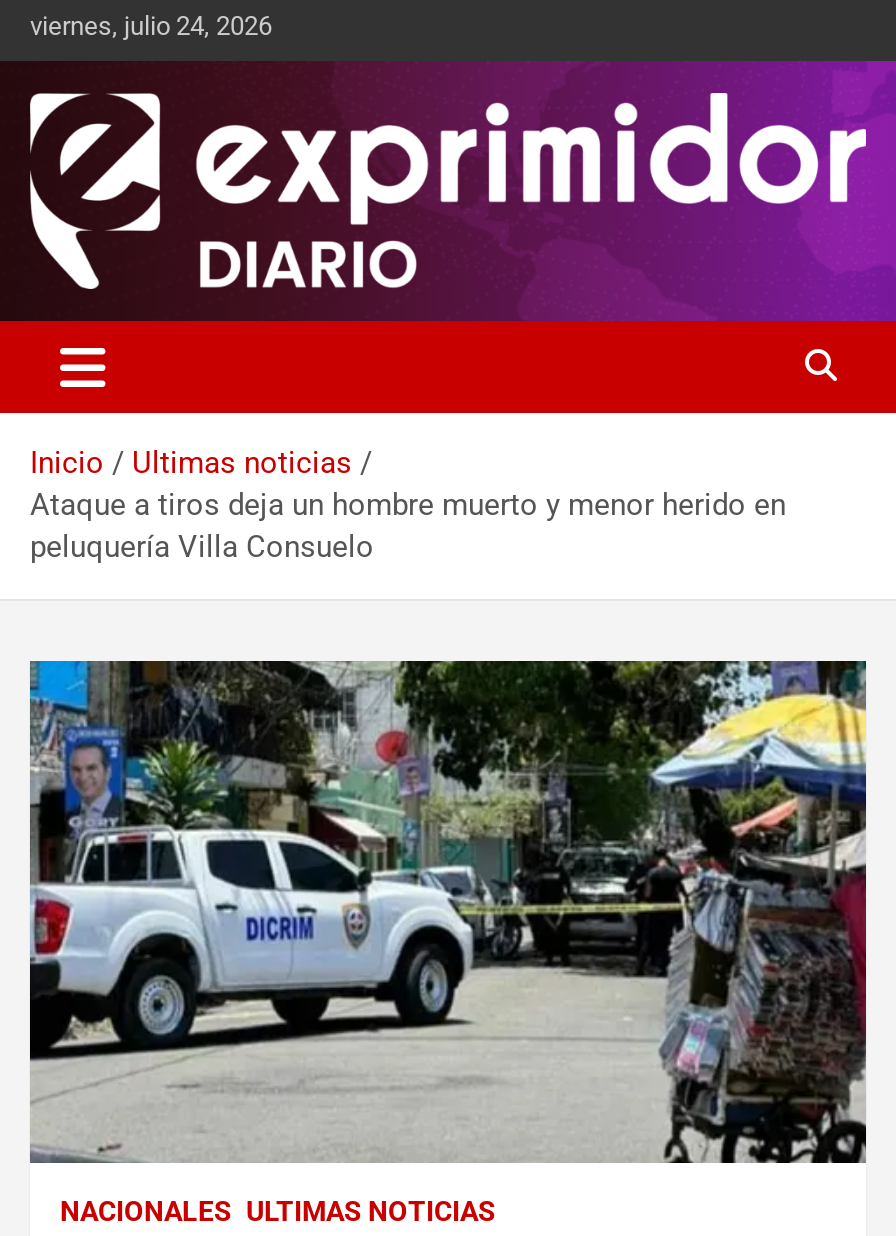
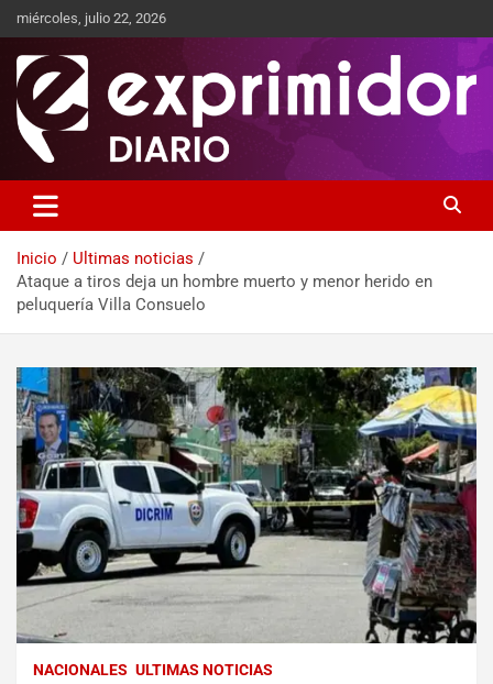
- viernes, julio 24, 2026
+ miércoles, julio 22, 2026
